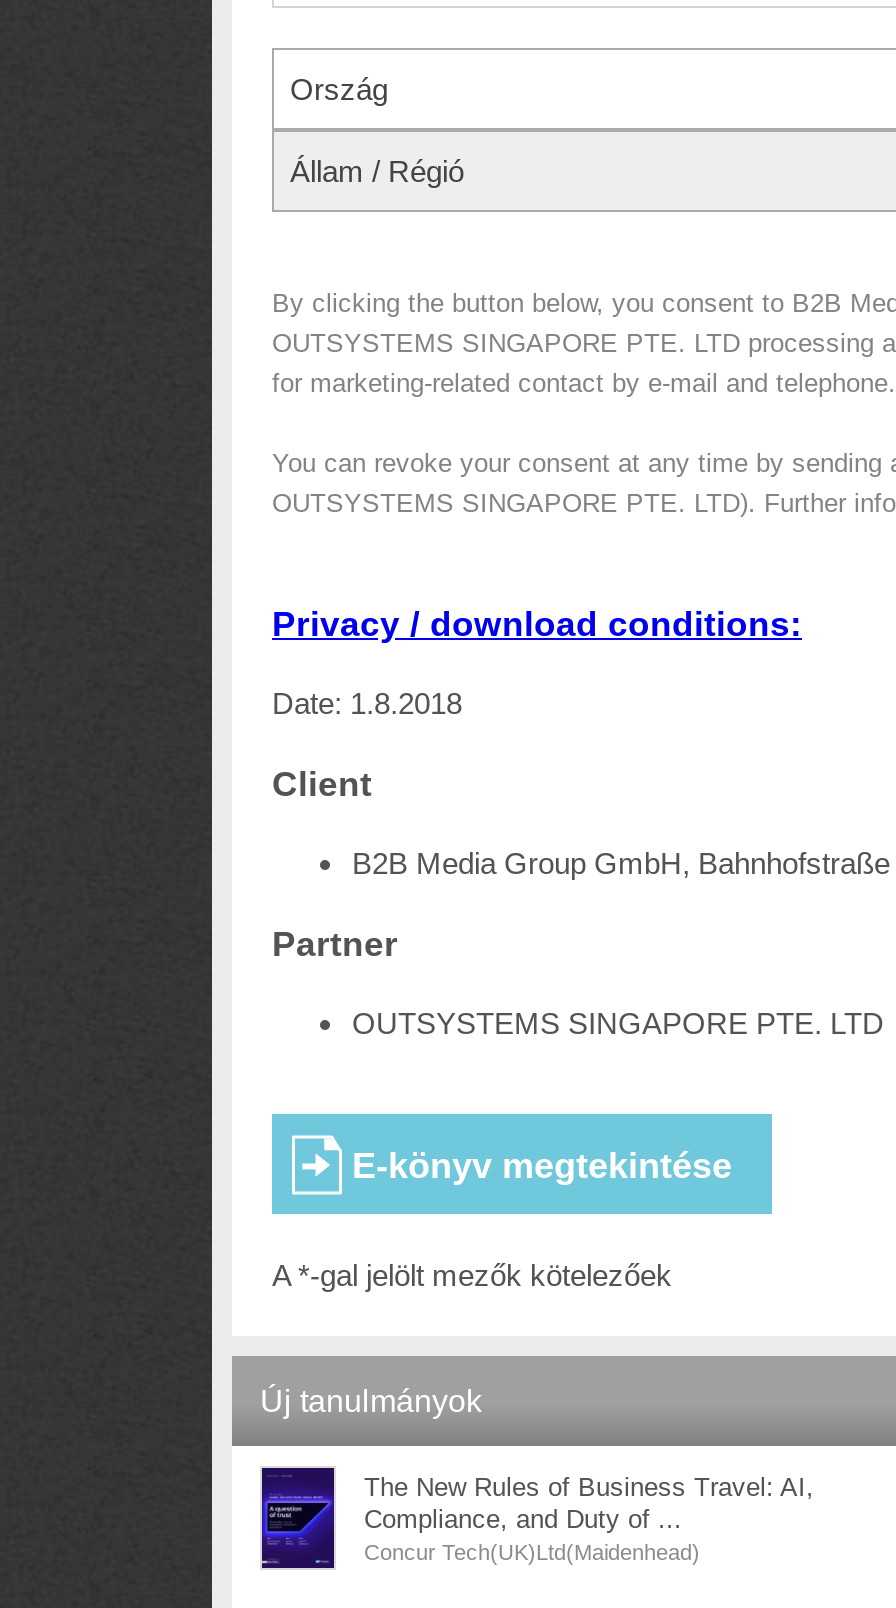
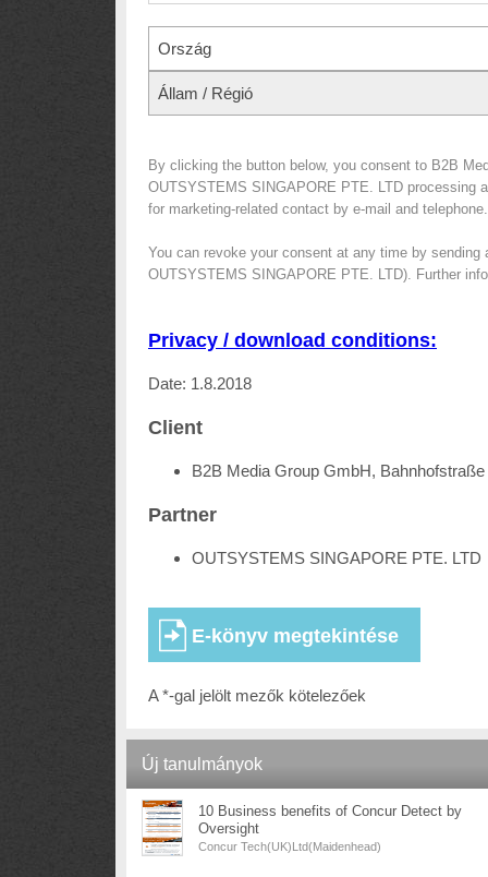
- [image]
- The New Rules of Business Travel: AI,
- Compliance, and Duty of ...
+ [image]
+ 10 Business benefits of Concur Detect by
+ Oversight
